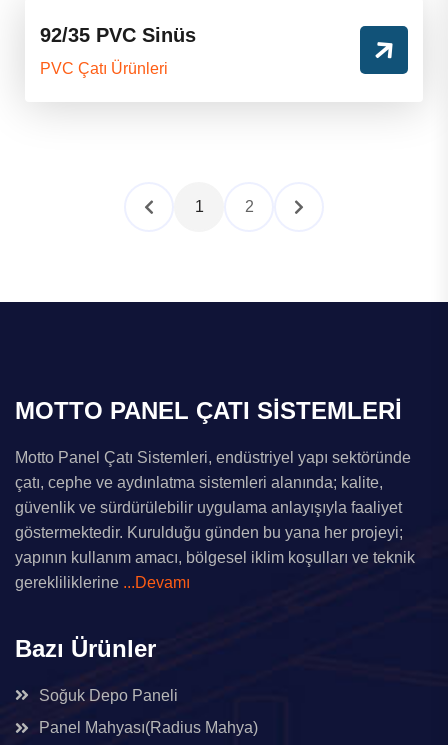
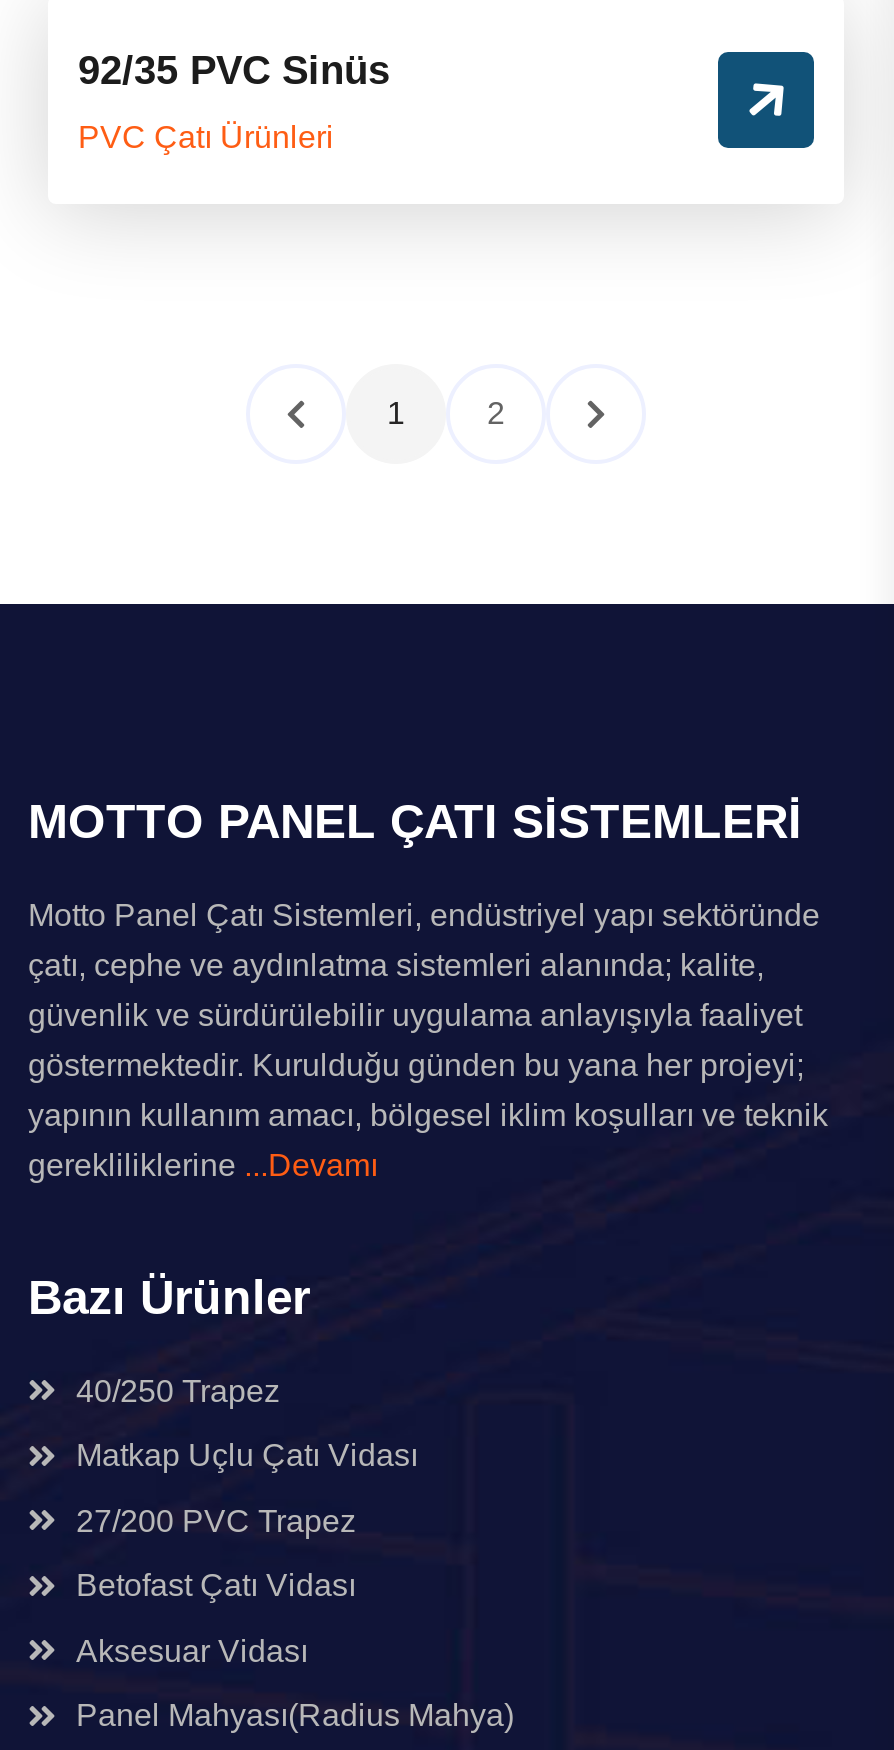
- Soğuk Depo Paneli
+ 40/250 Trapez
+ Matkap Uçlu Çatı Vidası
+ 27/200 PVC Trapez
+ Betofast Çatı Vidası
+ Aksesuar Vidası
